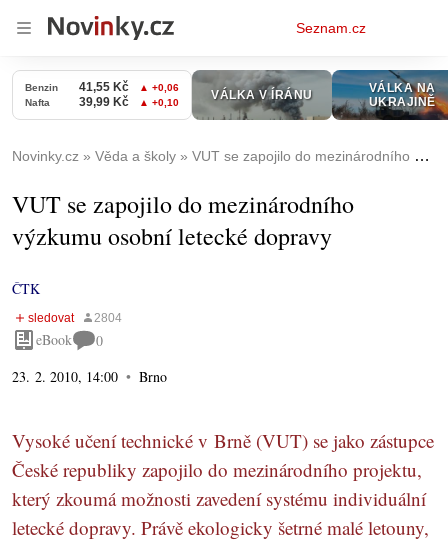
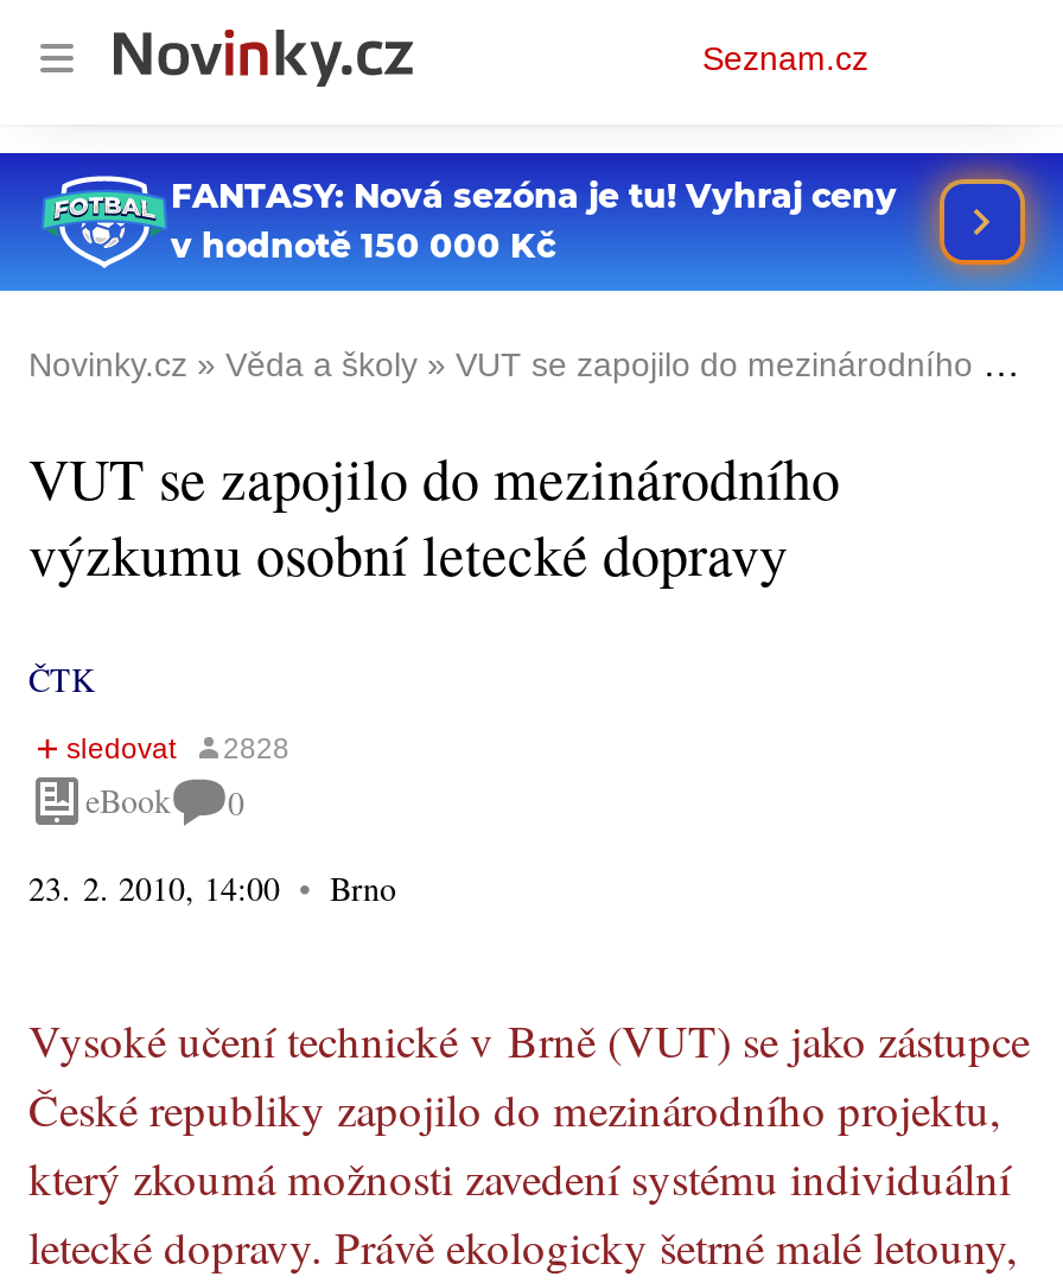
- [image]
+ [image]
